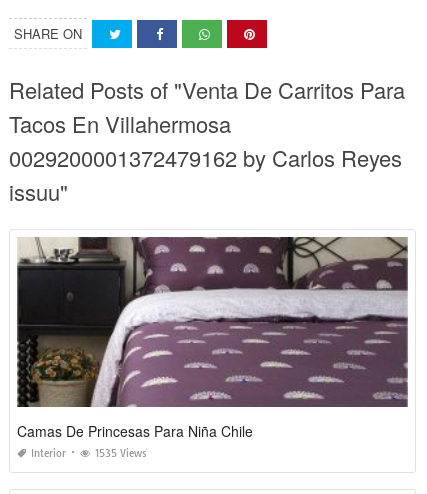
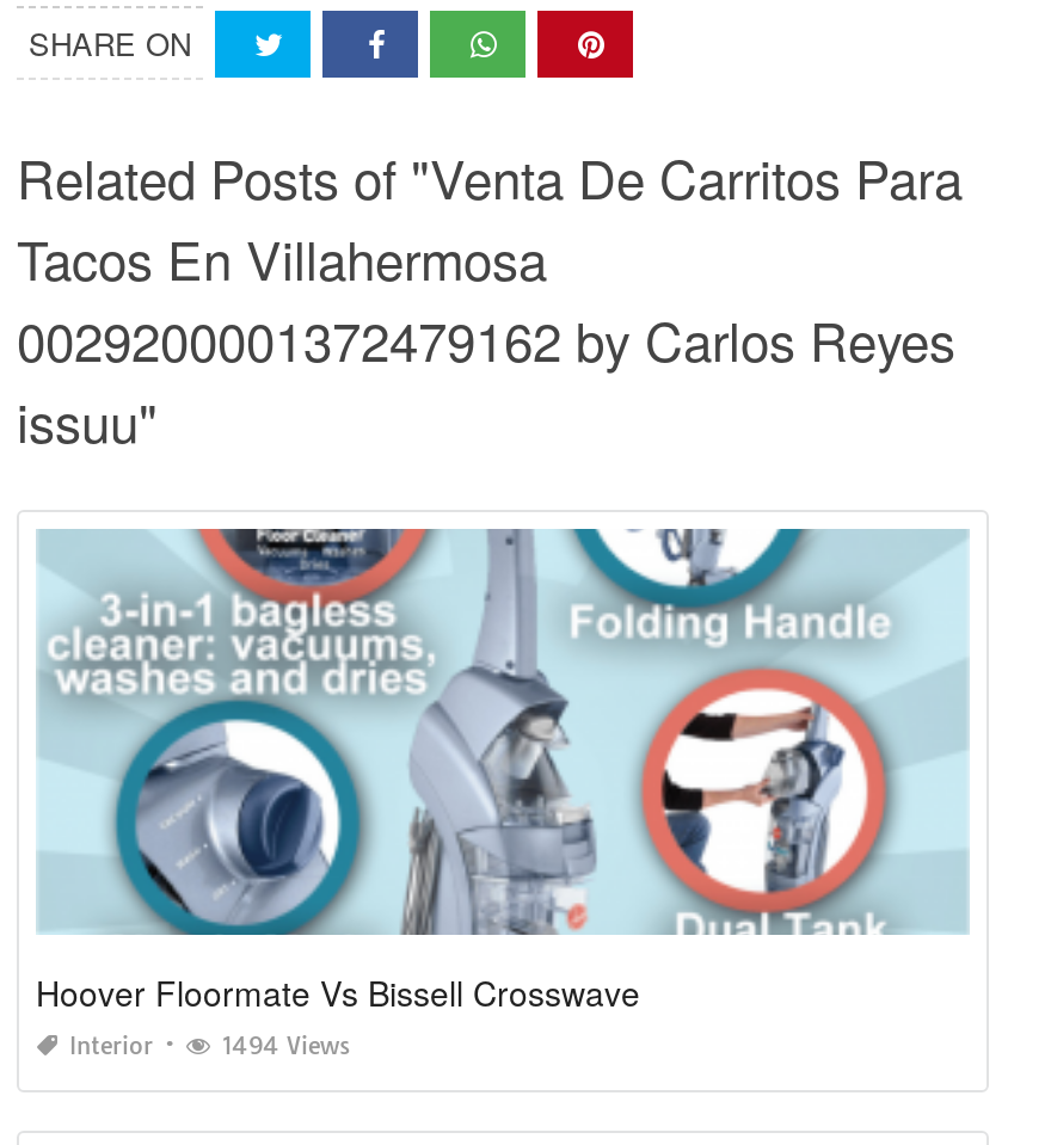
- [image]
- Camas De Princesas Para Niña Chile
+ [image]
+ Hoover Floormate Vs Bissell Crosswave

- 1535 Views
+ 1494 Views
